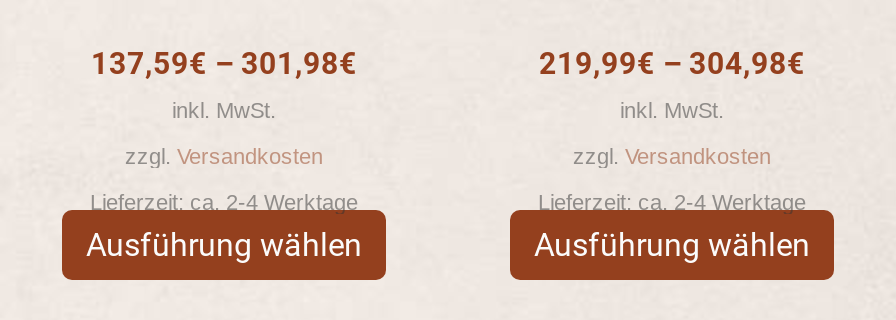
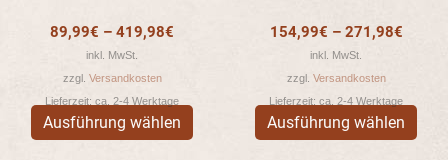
- 137,59€– 301,98€
+ 89,99€– 419,98€

- 219,99€– 304,98€
+ 154,99€– 271,98€
